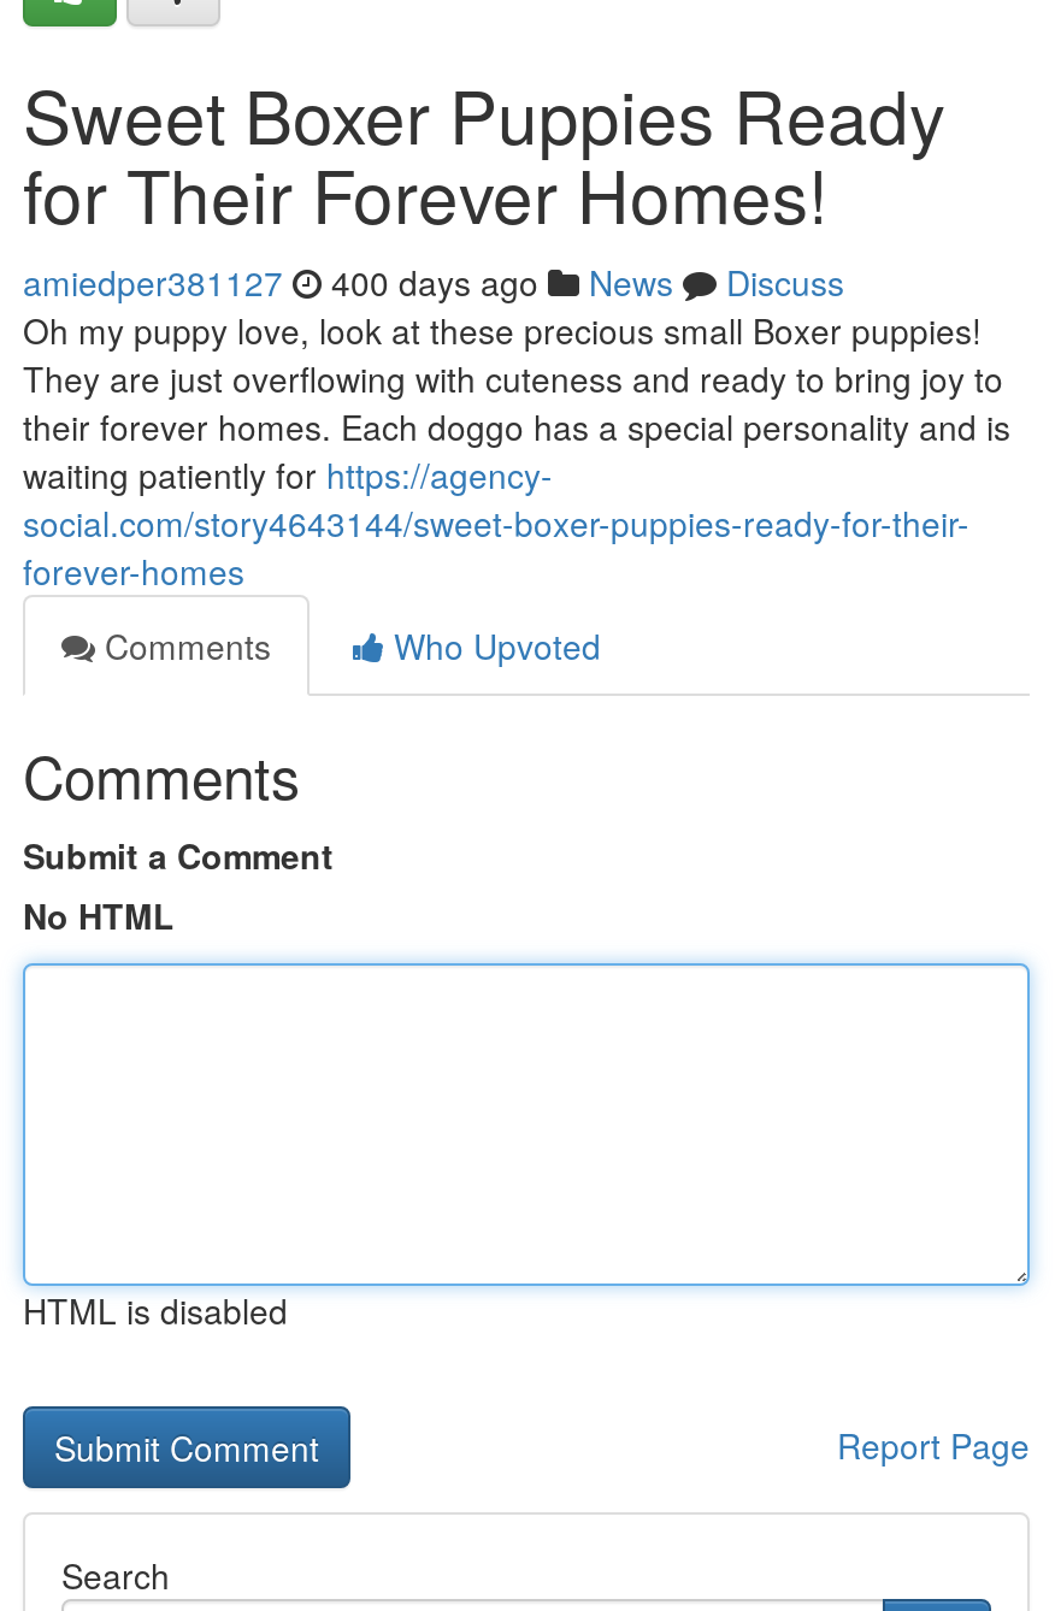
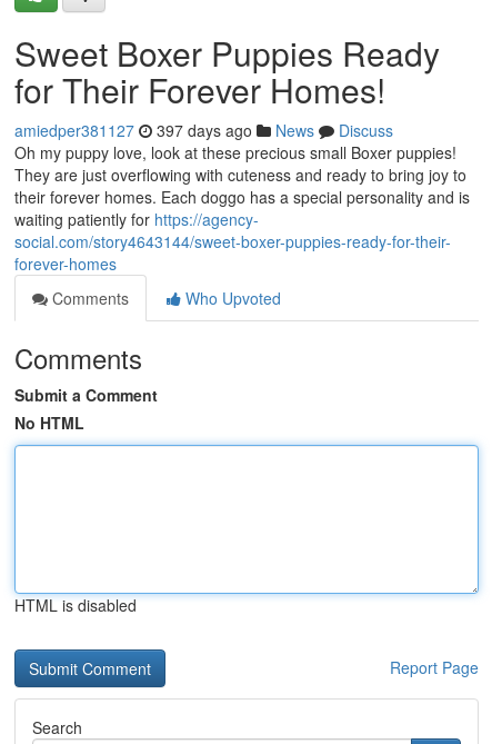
- amiedper381127 400 days ago News Discuss
+ amiedper381127 397 days ago News Discuss
